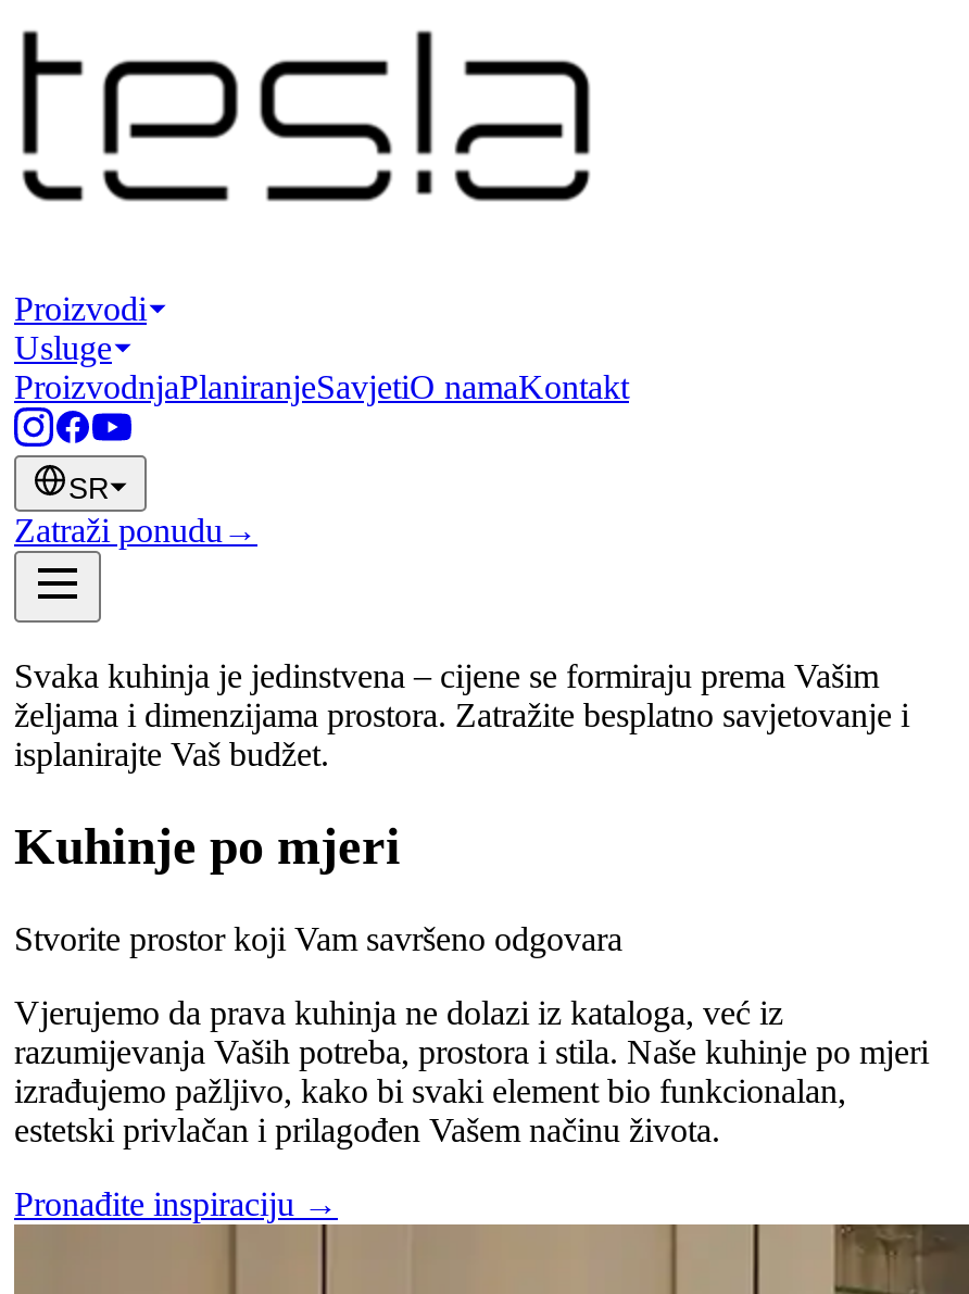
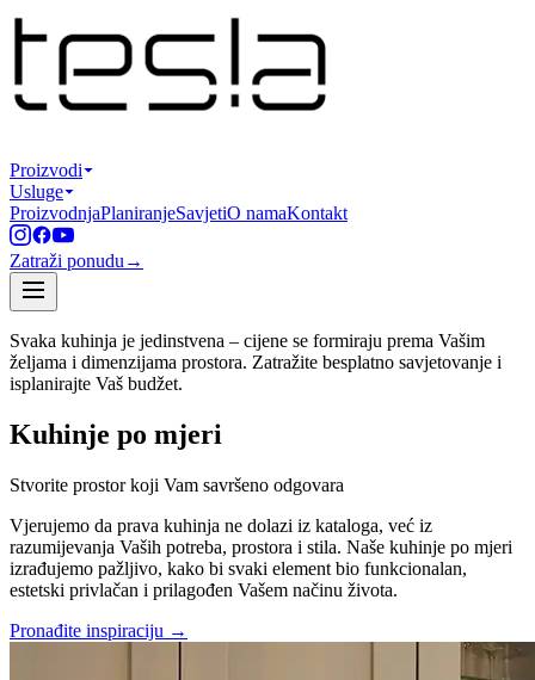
- SR
